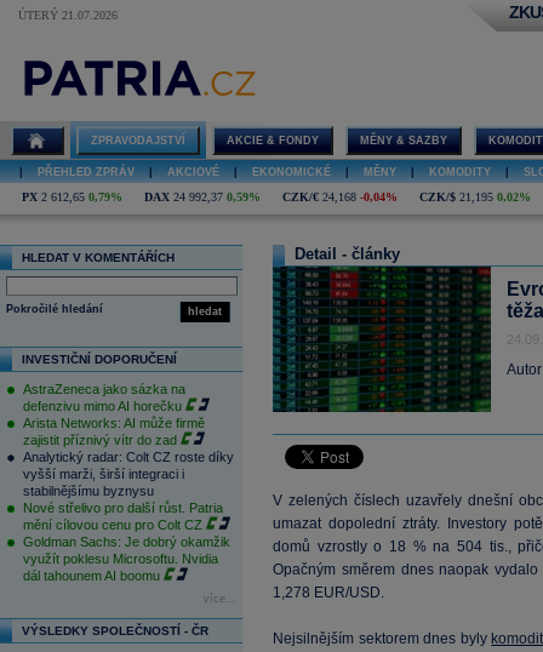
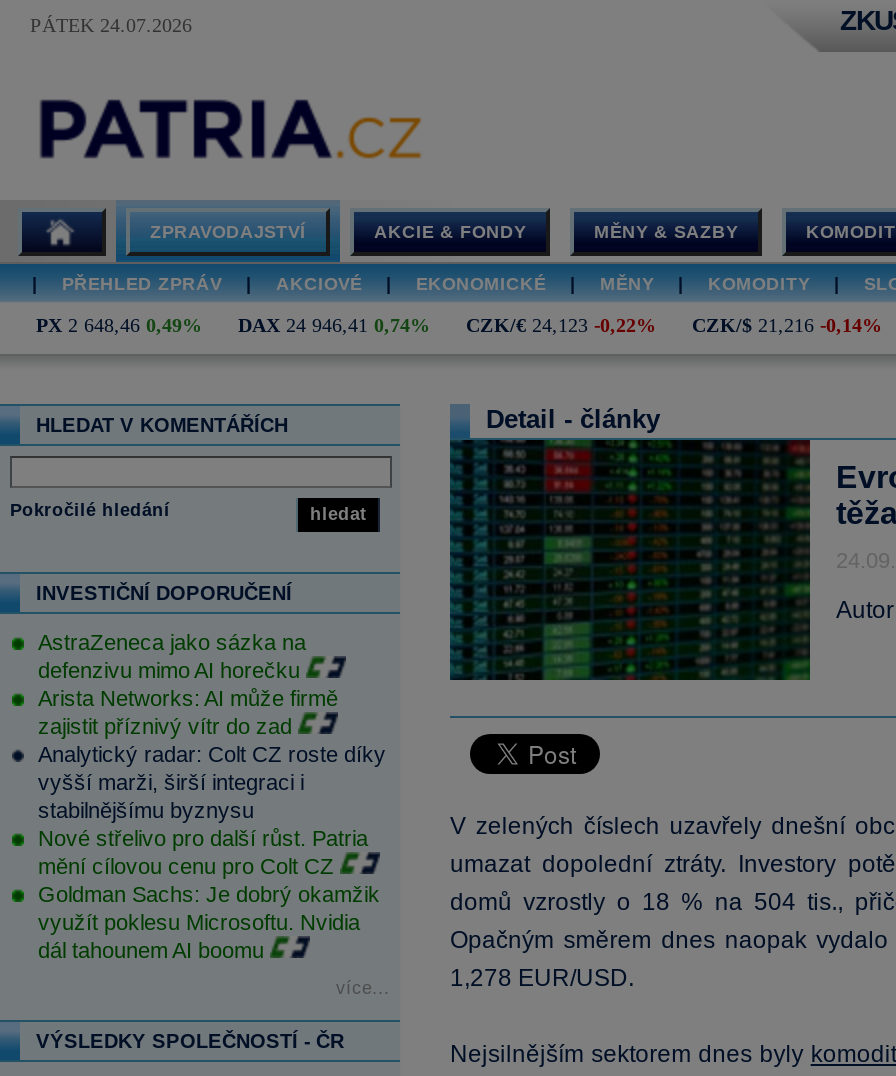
- ÚTERÝ 21.07.2026
+ PÁTEK 24.07.2026

- PX 2 612,65 0,79%
+ PX 2 648,46 0,49%

- DAX 24 992,37 0,59%
+ DAX 24 946,41 0,74%

- CZK/€ 24,168 -0,04%
+ CZK/€ 24,123 -0,22%

- CZK/$ 21,195 0,02%
+ CZK/$ 21,216 -0,14%
